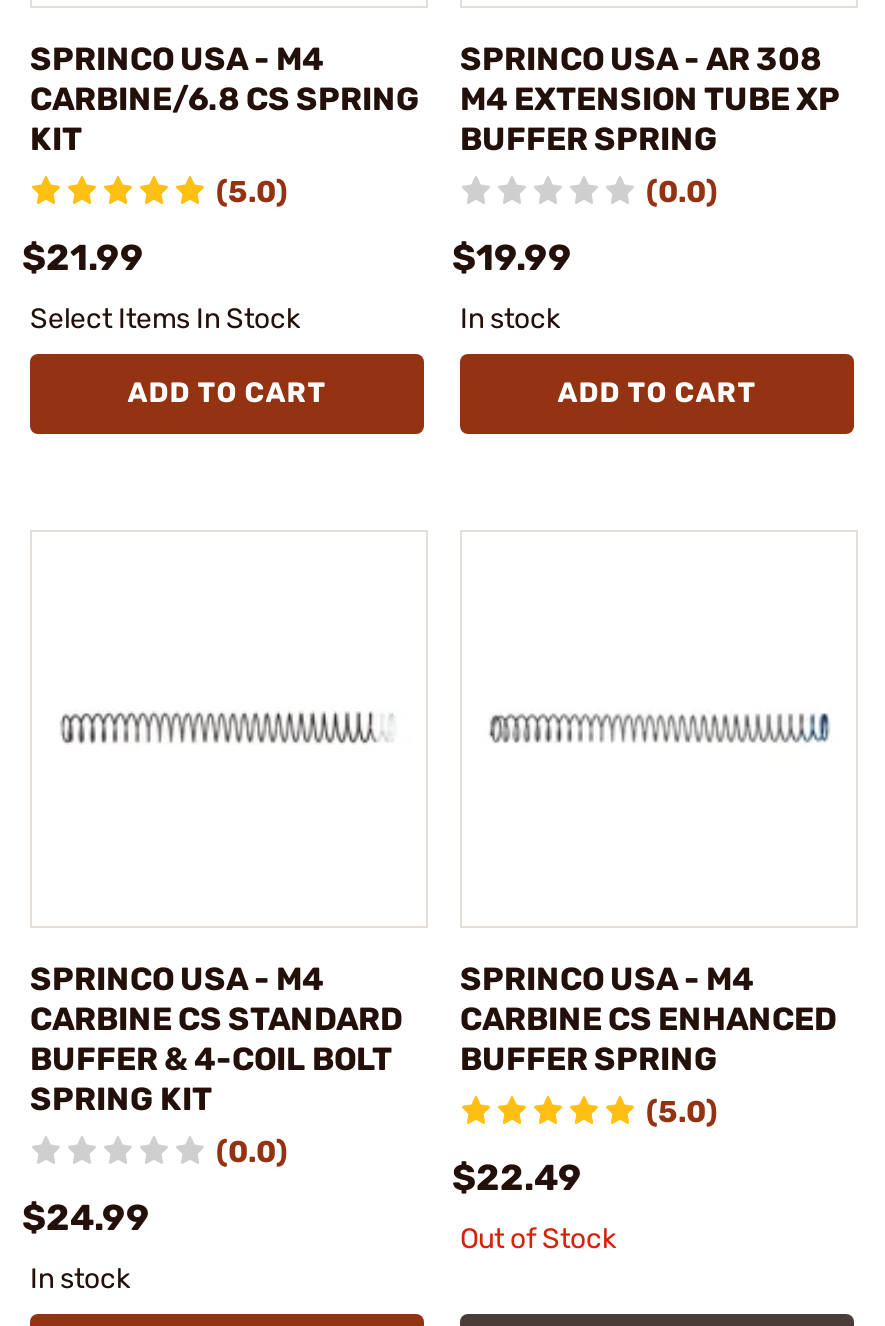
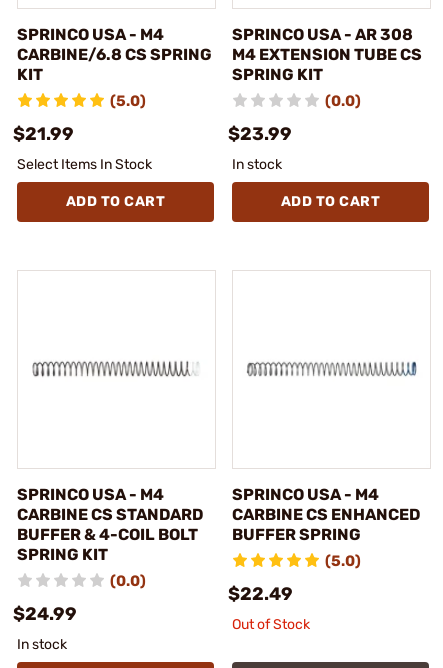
- M4 EXTENSION TUBE XP
- BUFFER SPRING
+ M4 EXTENSION TUBE CS
+ SPRING KIT

- $19.99
+ $23.99
